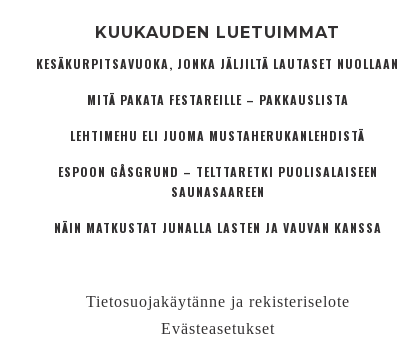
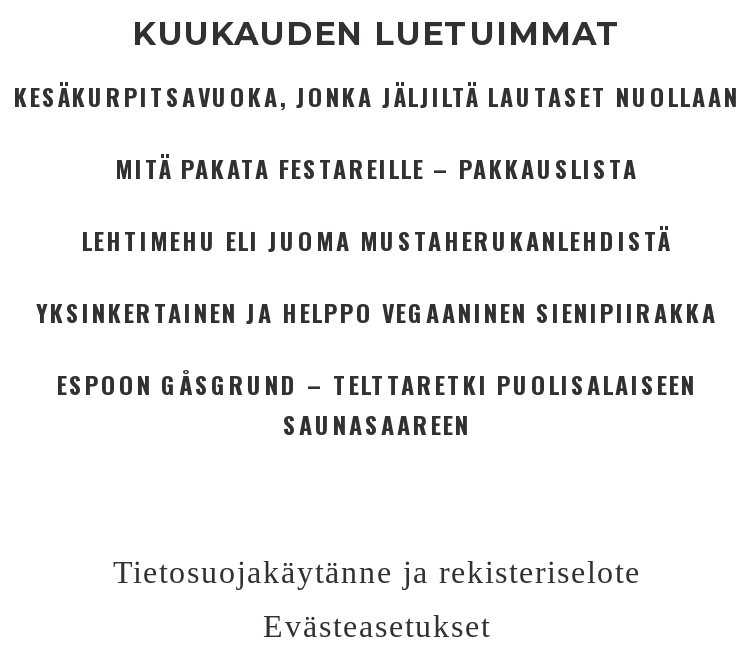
+ YKSINKERTAINEN JA HELPPO VEGAANINEN SIENIPIIRAKKA

moved down: ESPOON GÅSGRUND – TELTTARETKI PUOLISALAISEEN | SAUNASAAREEN

- NÄIN MATKUSTAT JUNALLA LASTEN JA VAUVAN KANSSA
